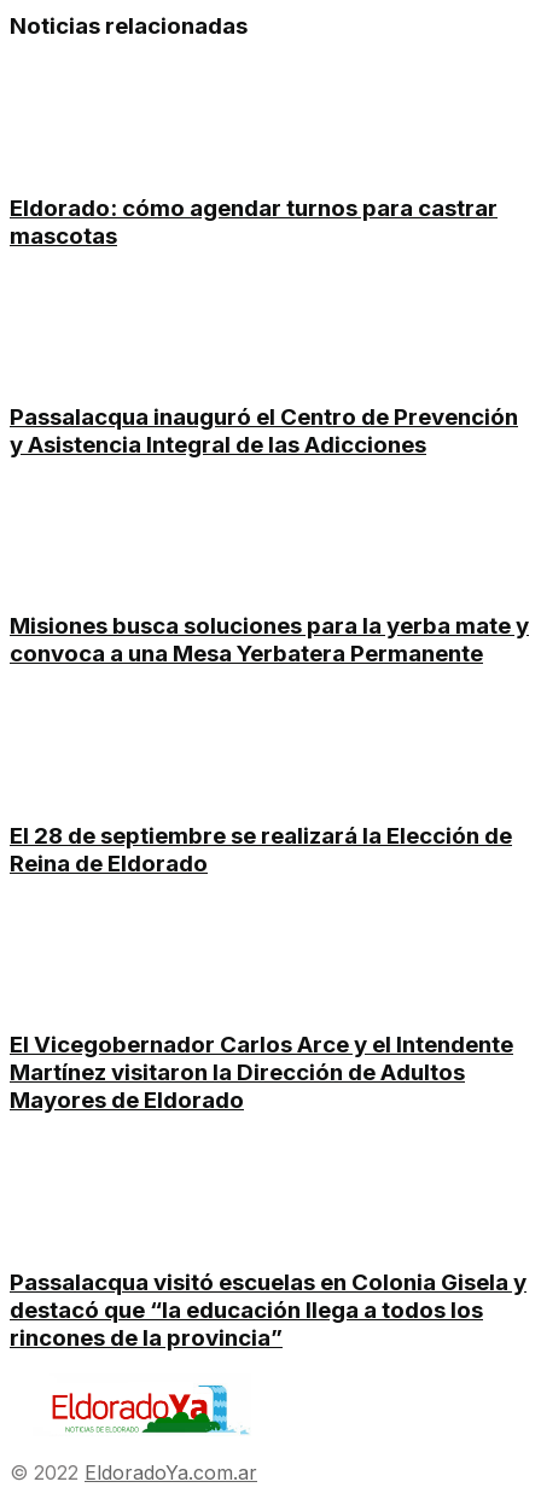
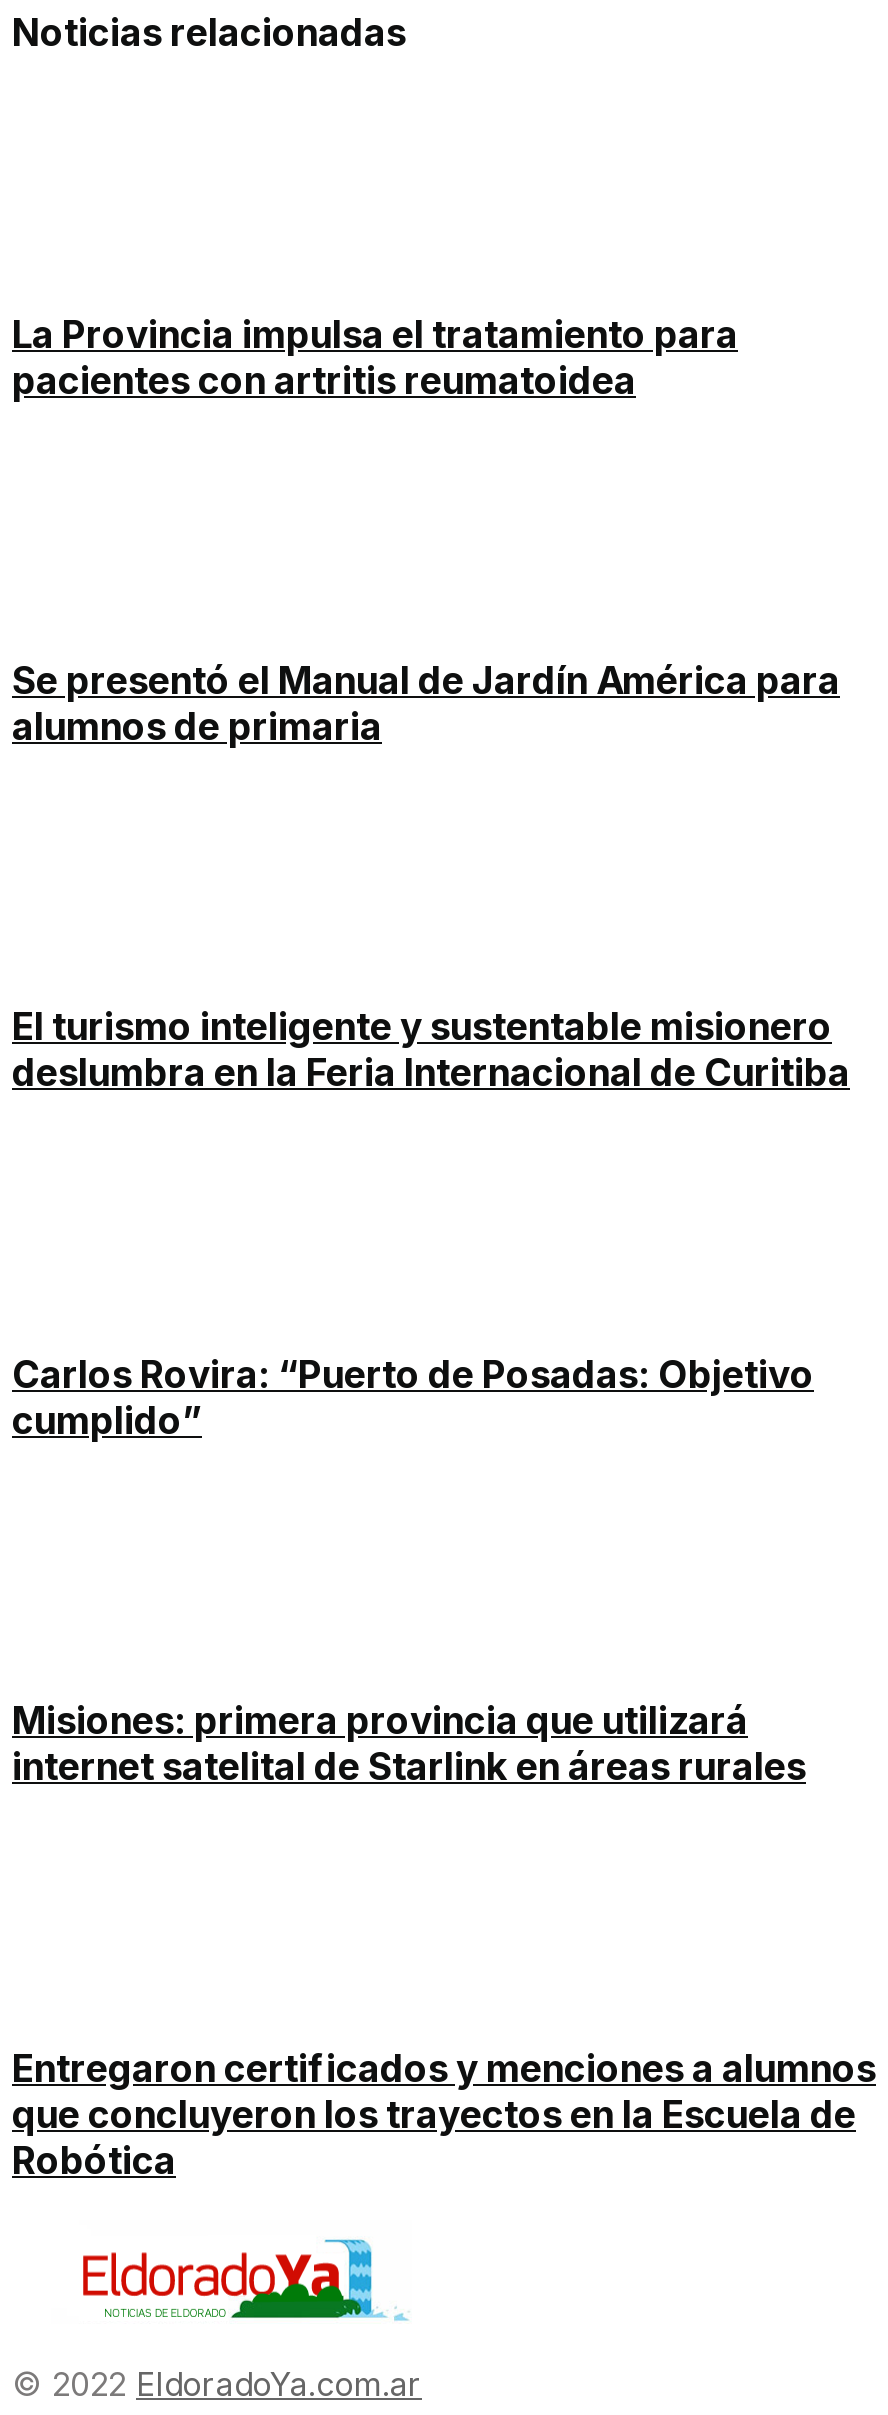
- Eldorado: cómo agendar turnos para castrar
- mascotas
+ La Provincia impulsa el tratamiento para
+ pacientes con artritis reumatoidea

- Passalacqua inauguró el Centro de Prevención
- y Asistencia Integral de las Adicciones
+ Se presentó el Manual de Jardín América para
+ alumnos de primaria

- Misiones busca soluciones para la yerba mate y
- convoca a una Mesa Yerbatera Permanente
+ El turismo inteligente y sustentable misionero
+ deslumbra en la Feria Internacional de Curitiba

- El 28 de septiembre se realizará la Elección de
- Reina de Eldorado
+ Carlos Rovira: “Puerto de Posadas: Objetivo
+ cumplido”

- El Vicegobernador Carlos Arce y el Intendente
- Martínez visitaron la Dirección de Adultos
- Mayores de Eldorado
+ Misiones: primera provincia que utilizará
+ internet satelital de Starlink en áreas rurales

- Passalacqua visitó escuelas en Colonia Gisela y
- destacó que “la educación llega a todos los
- rincones de la provincia”
+ Entregaron certificados y menciones a alumnos
+ que concluyeron los trayectos en la Escuela de
+ Robótica
